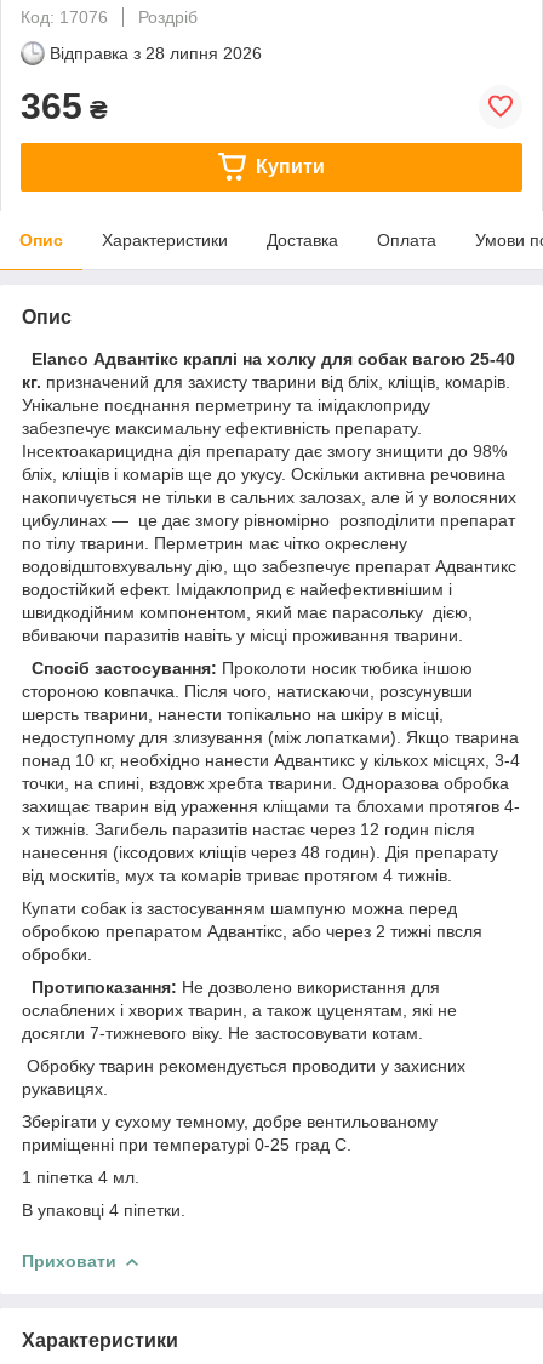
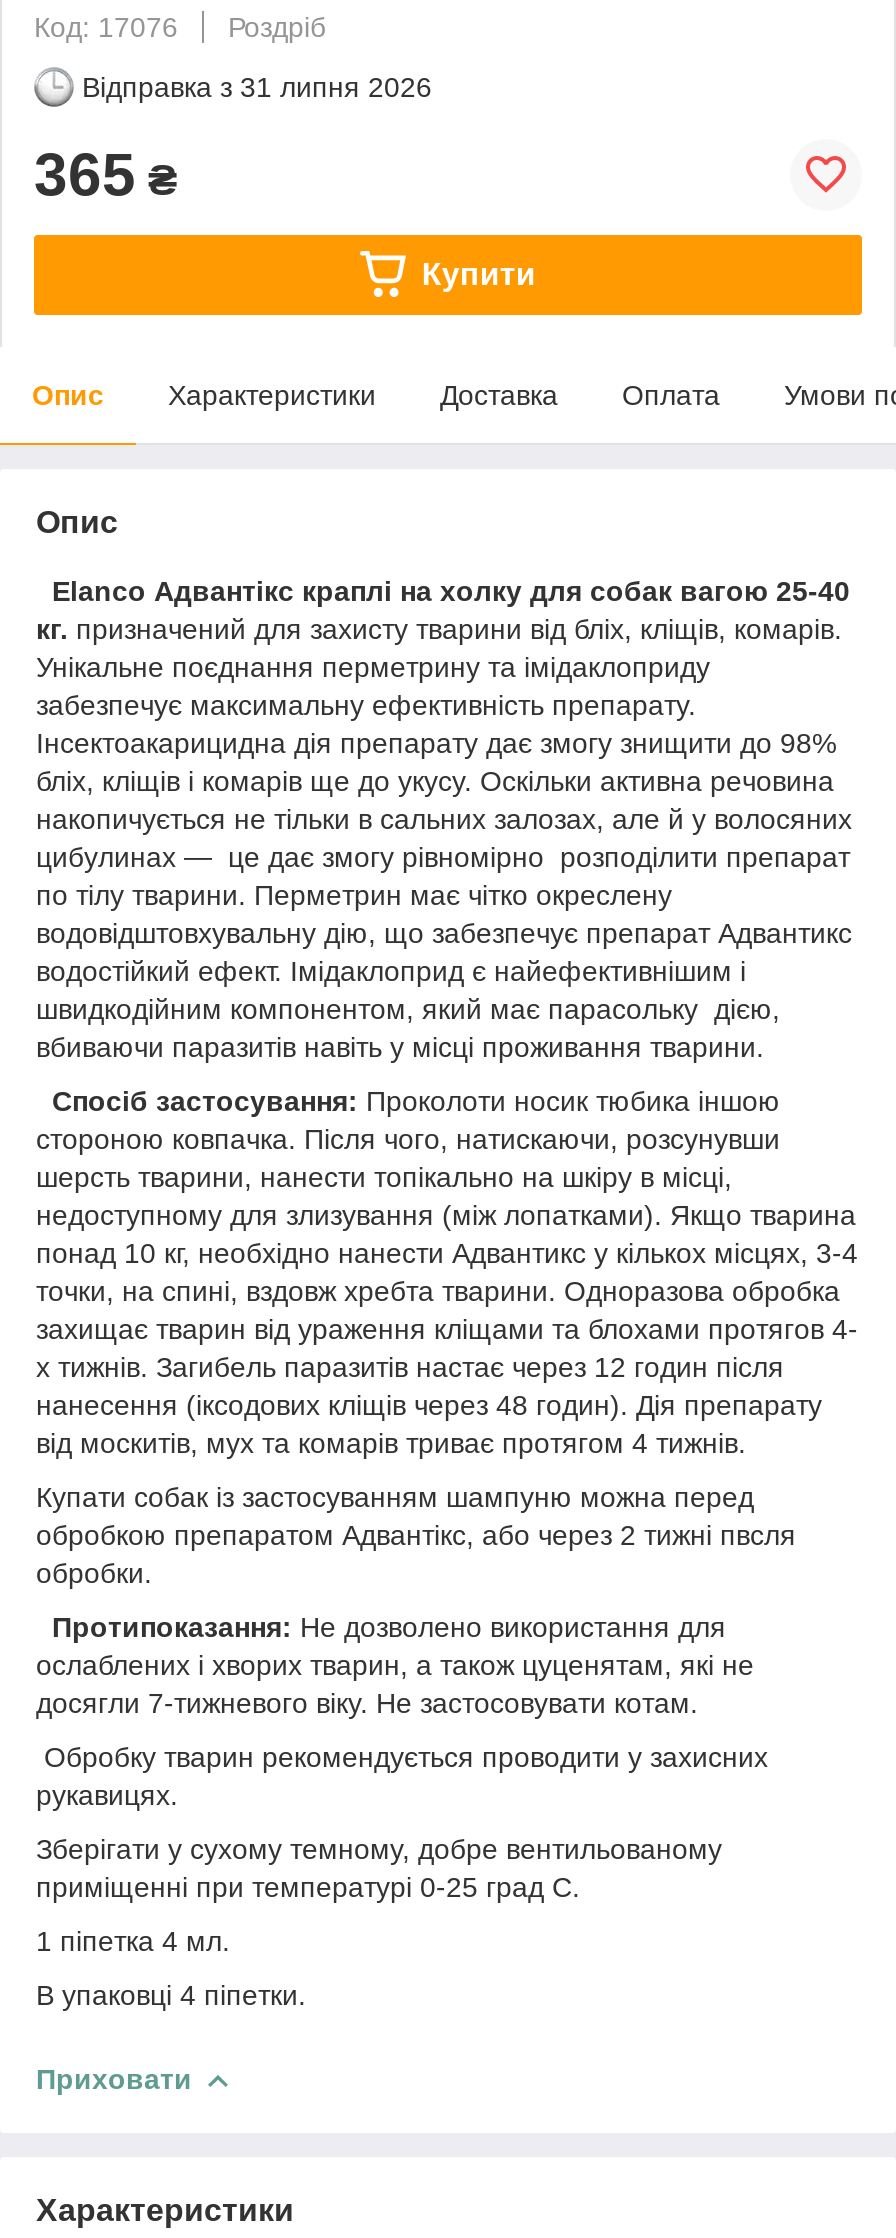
- Відправка з 28 липня 2026
+ Відправка з 31 липня 2026
